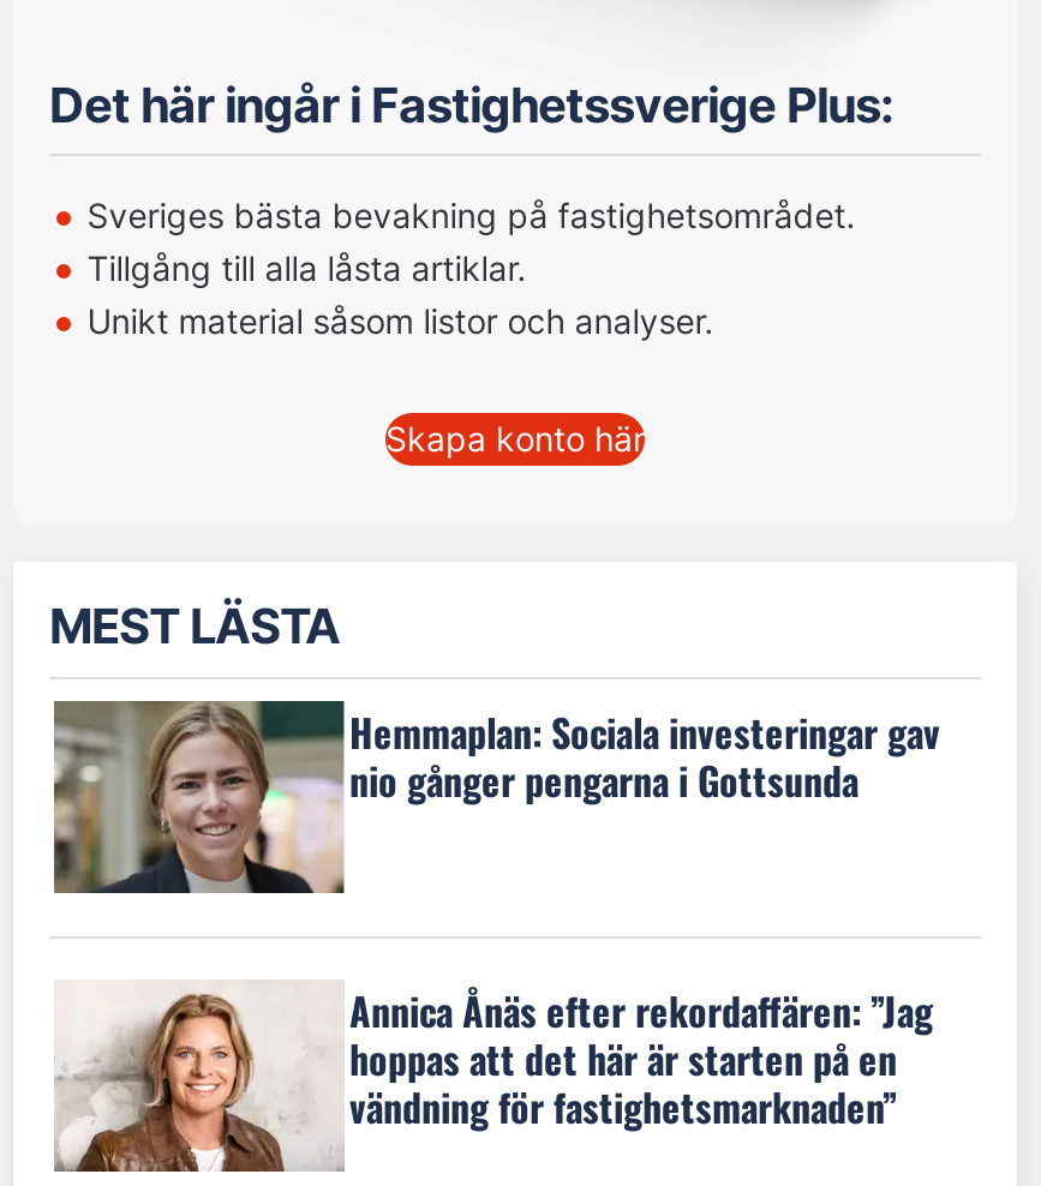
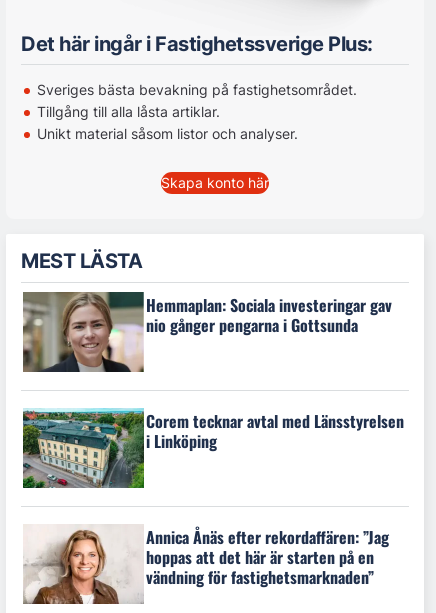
+ [image]
+ Corem tecknar avtal med Länsstyrelsen
+ i Linköping
